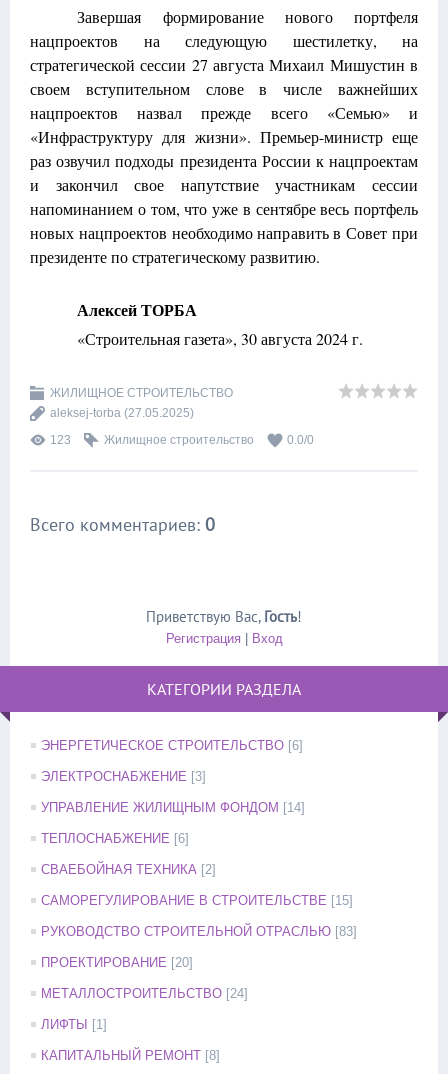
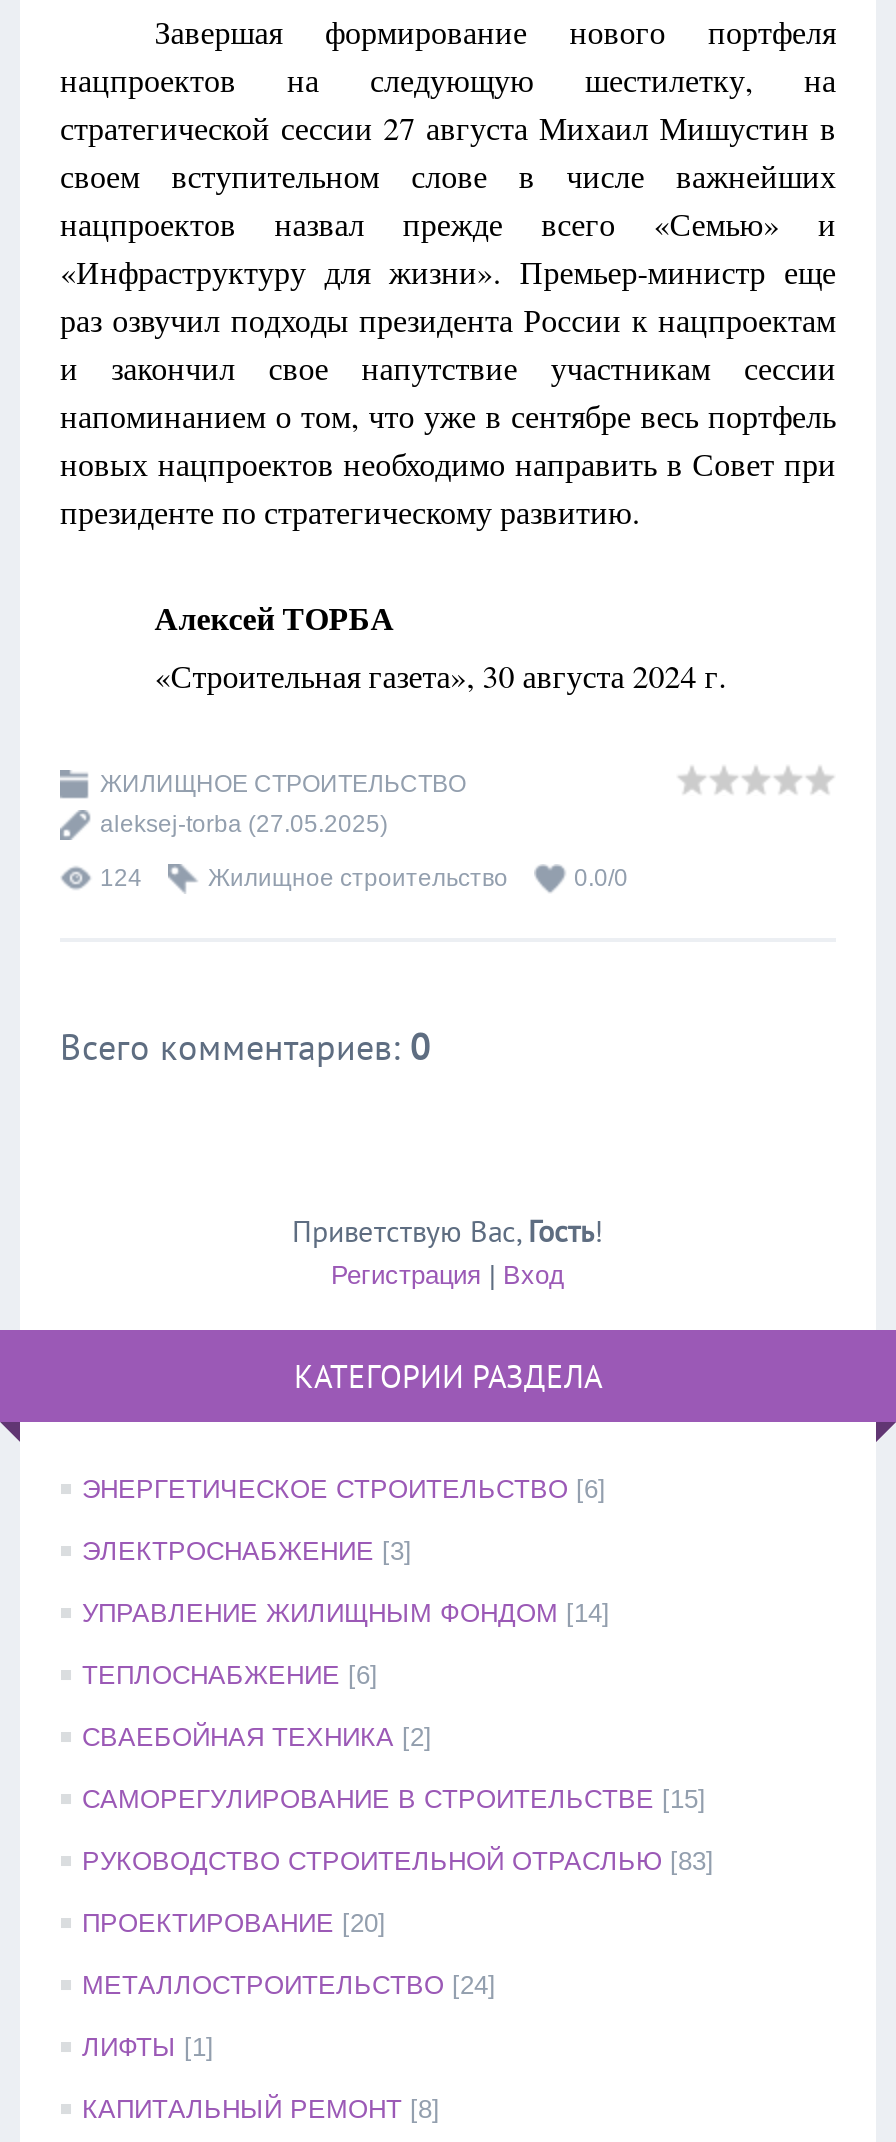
- 123
+ 124
